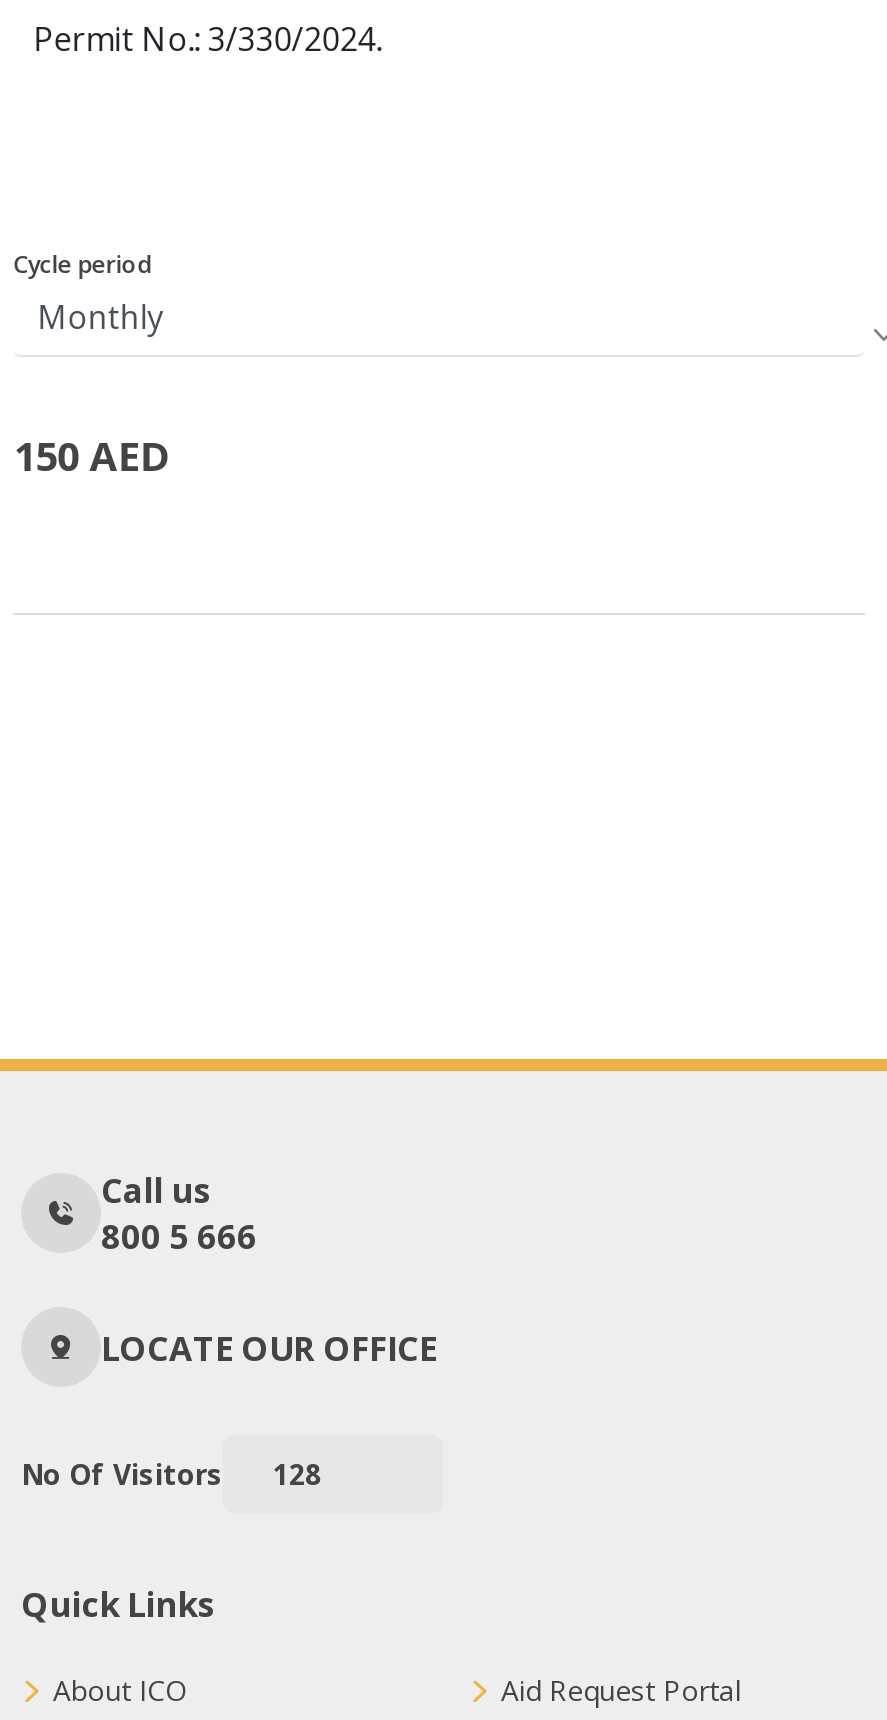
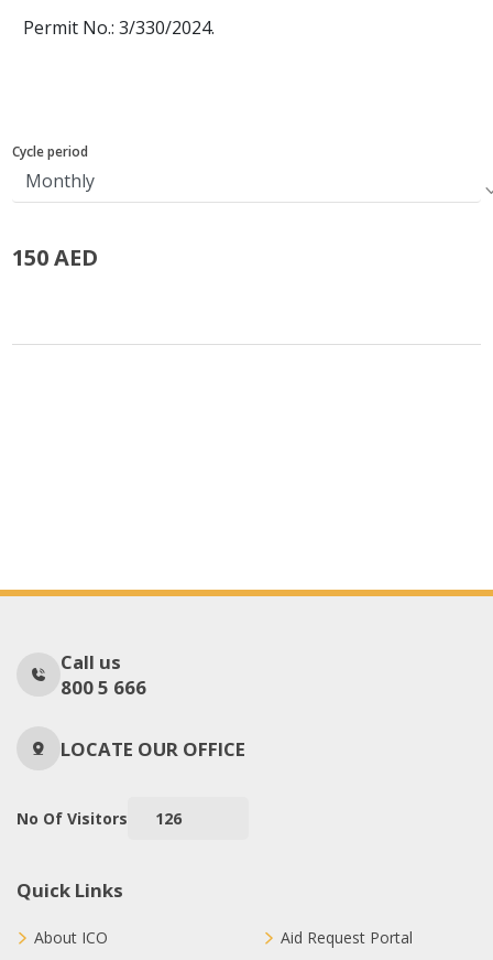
- No Of Visitors 128
+ No Of Visitors 126
